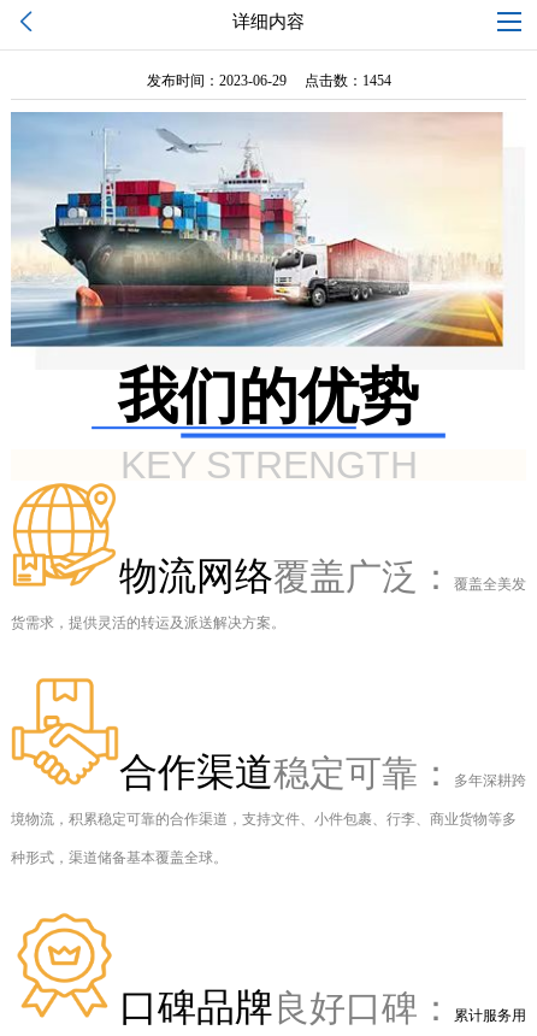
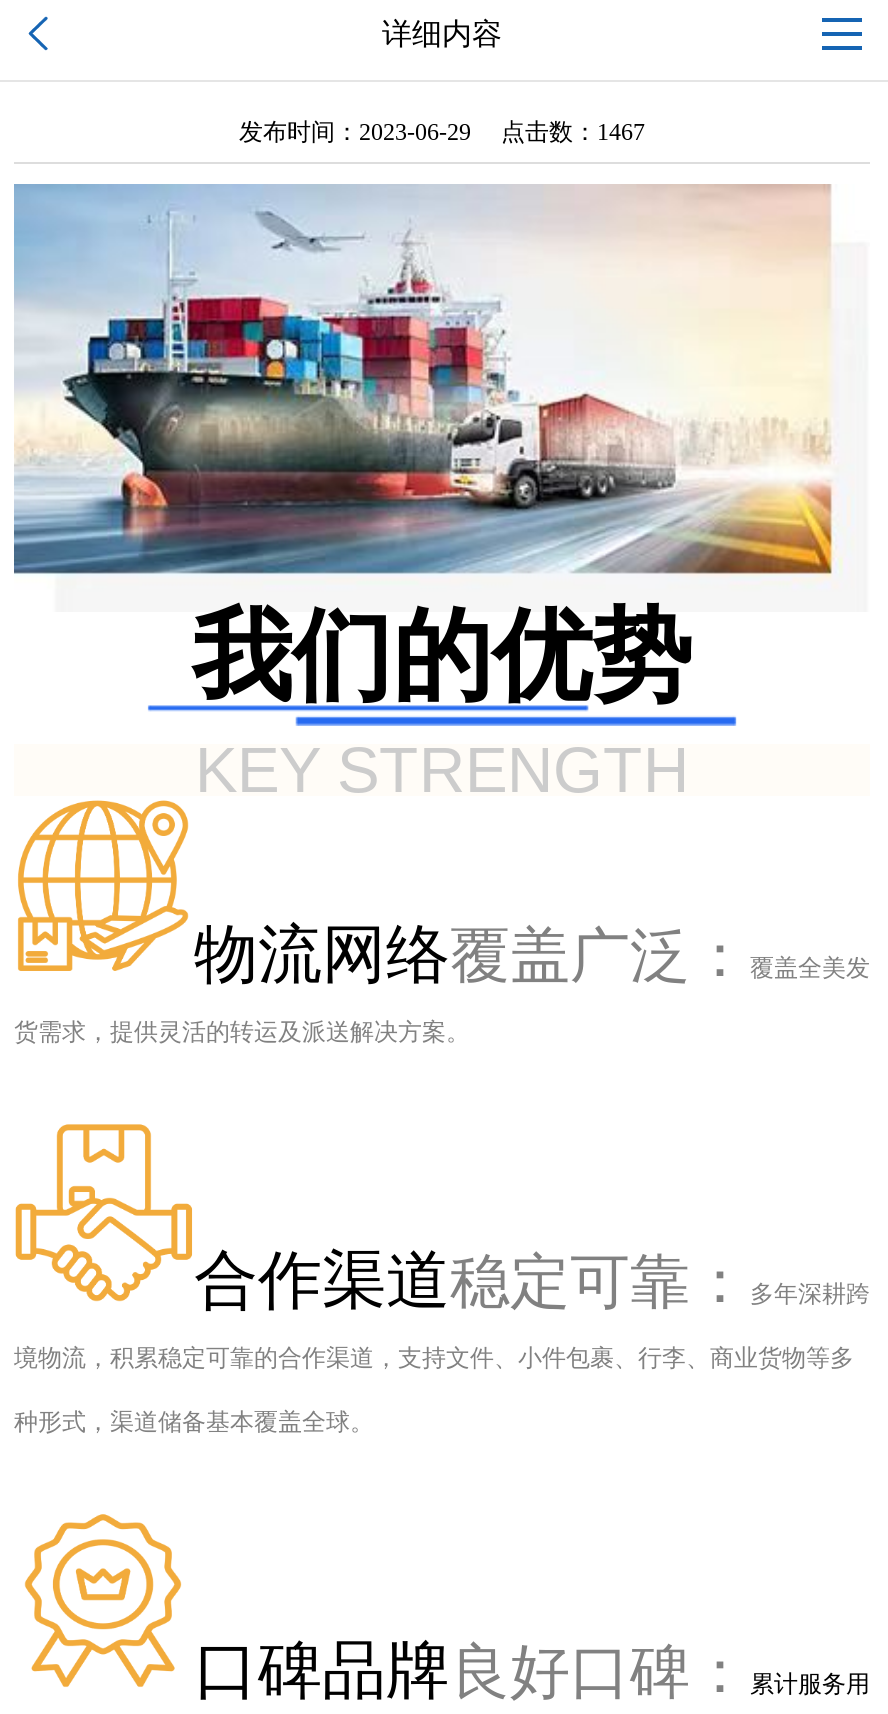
- 发布时间：2023-06-29 点击数：1454
+ 发布时间：2023-06-29 点击数：1467
